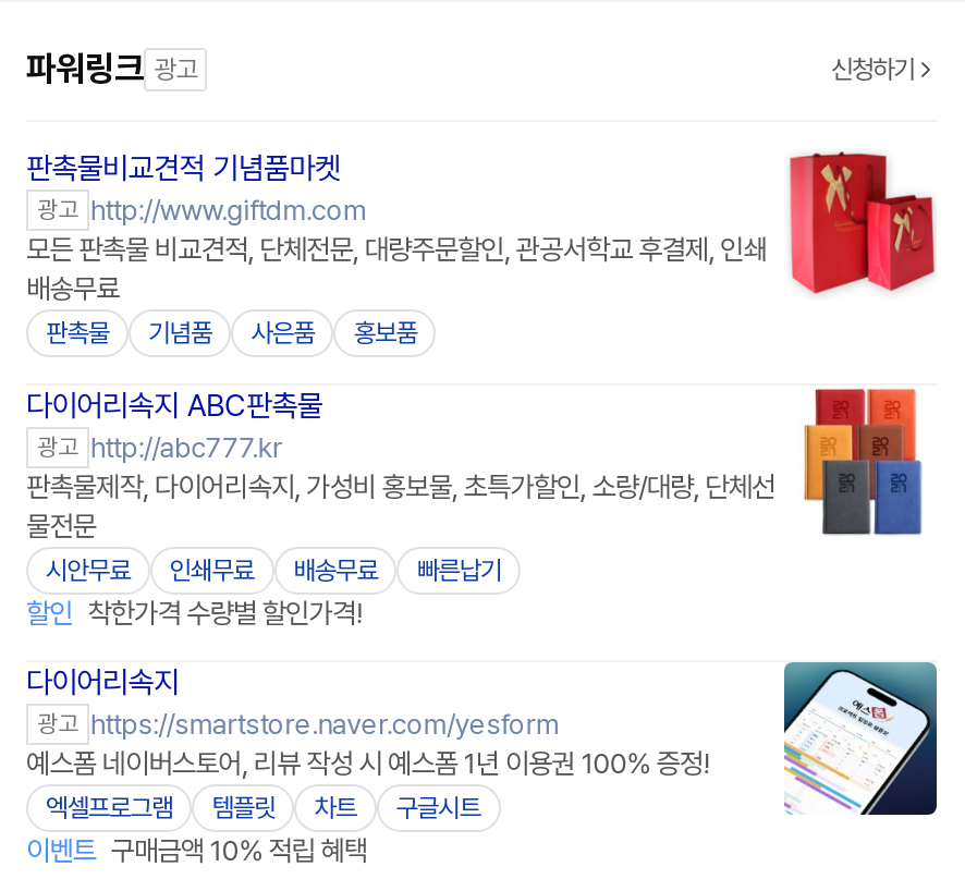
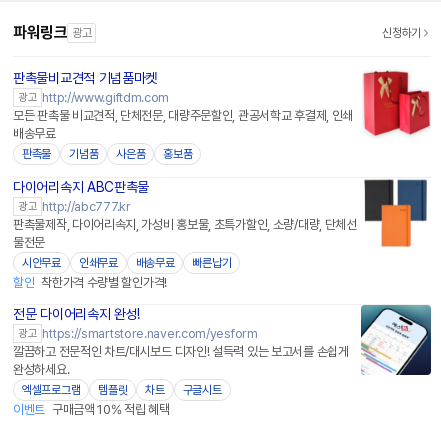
- [image]
+ [image]

- 다이어리속지
+ 전문 다이어리속지 완성!

- 예스폼 네이버스토어, 리뷰 작성 시 예스폼 1년 이용권 100% 증정!
+ 깔끔하고 전문적인 차트/대시보드 디자인! 설득력 있는 보고서를 손쉽게
+ 완성하세요.
